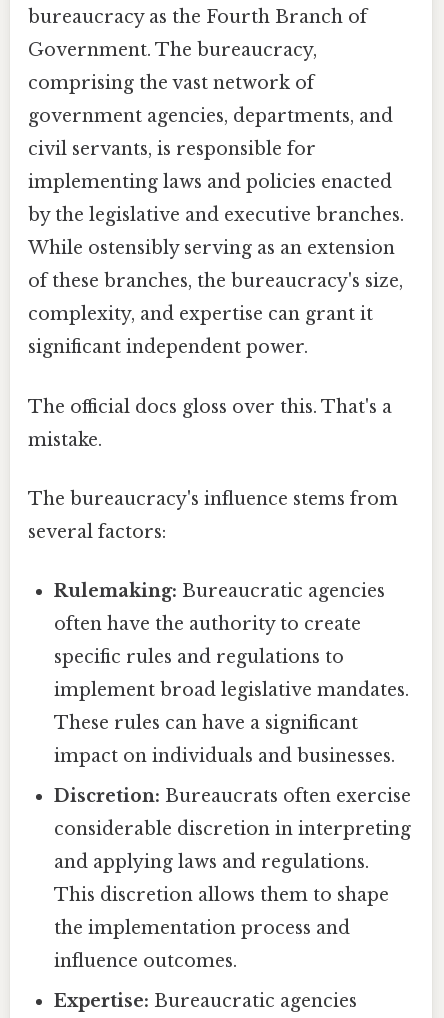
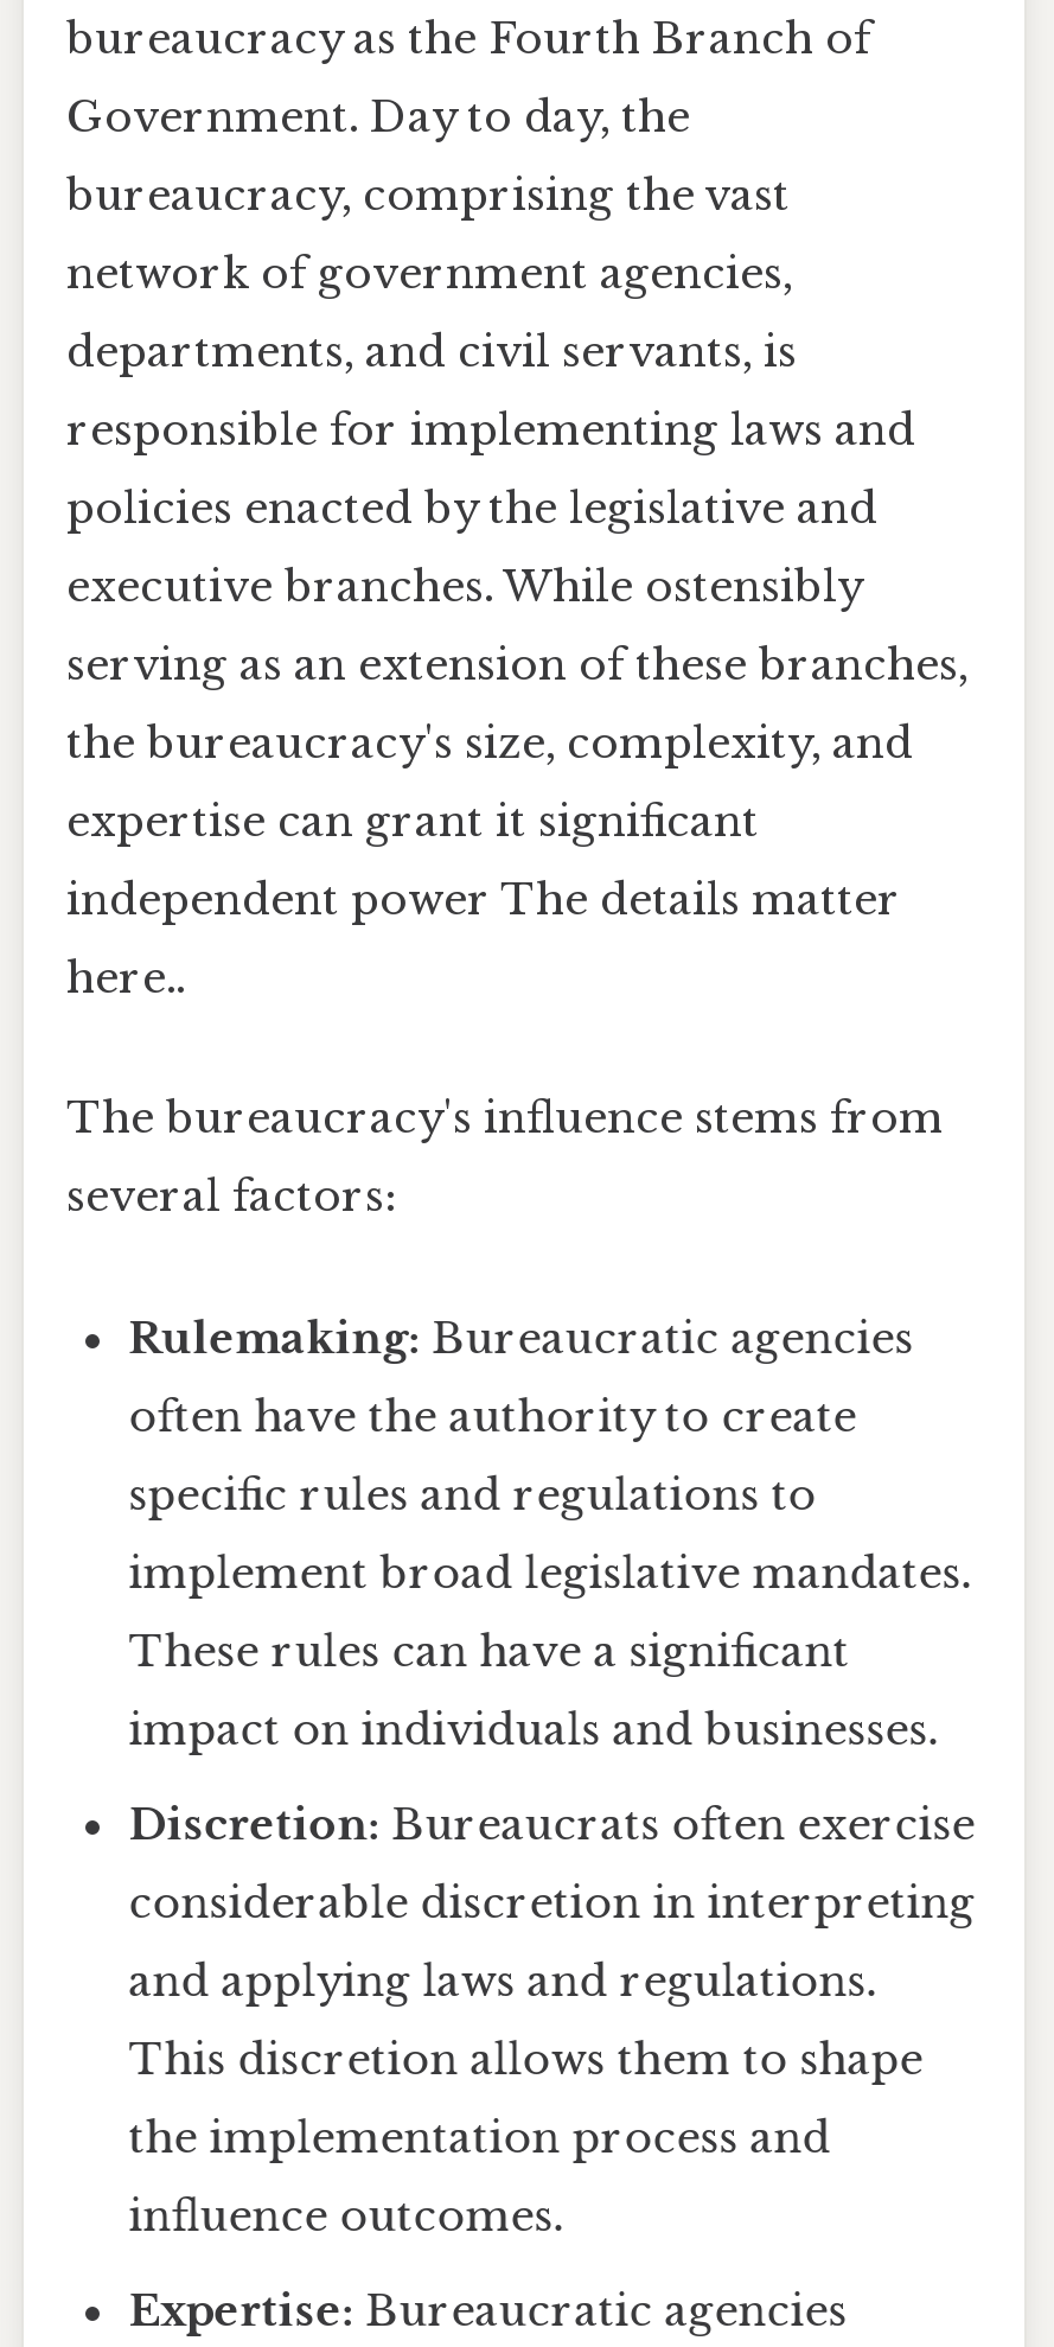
- Government. The bureaucracy,
+ Government. Day to day, the

- comprising the vast network of
+ bureaucracy, comprising the vast

- government agencies, departments, and
+ network of government agencies,

- civil servants, is responsible for
+ departments, and civil servants, is

- implementing laws and policies enacted
+ responsible for implementing laws and

- by the legislative and executive branches.
+ policies enacted by the legislative and

- While ostensibly serving as an extension
+ executive branches. While ostensibly

- of these branches, the bureaucracy's size,
+ serving as an extension of these branches,

- complexity, and expertise can grant it
+ the bureaucracy's size, complexity, and

- significant independent power.
+ expertise can grant it significant

- The official docs gloss over this. That's a
+ independent power The details matter

- mistake.
+ here..
